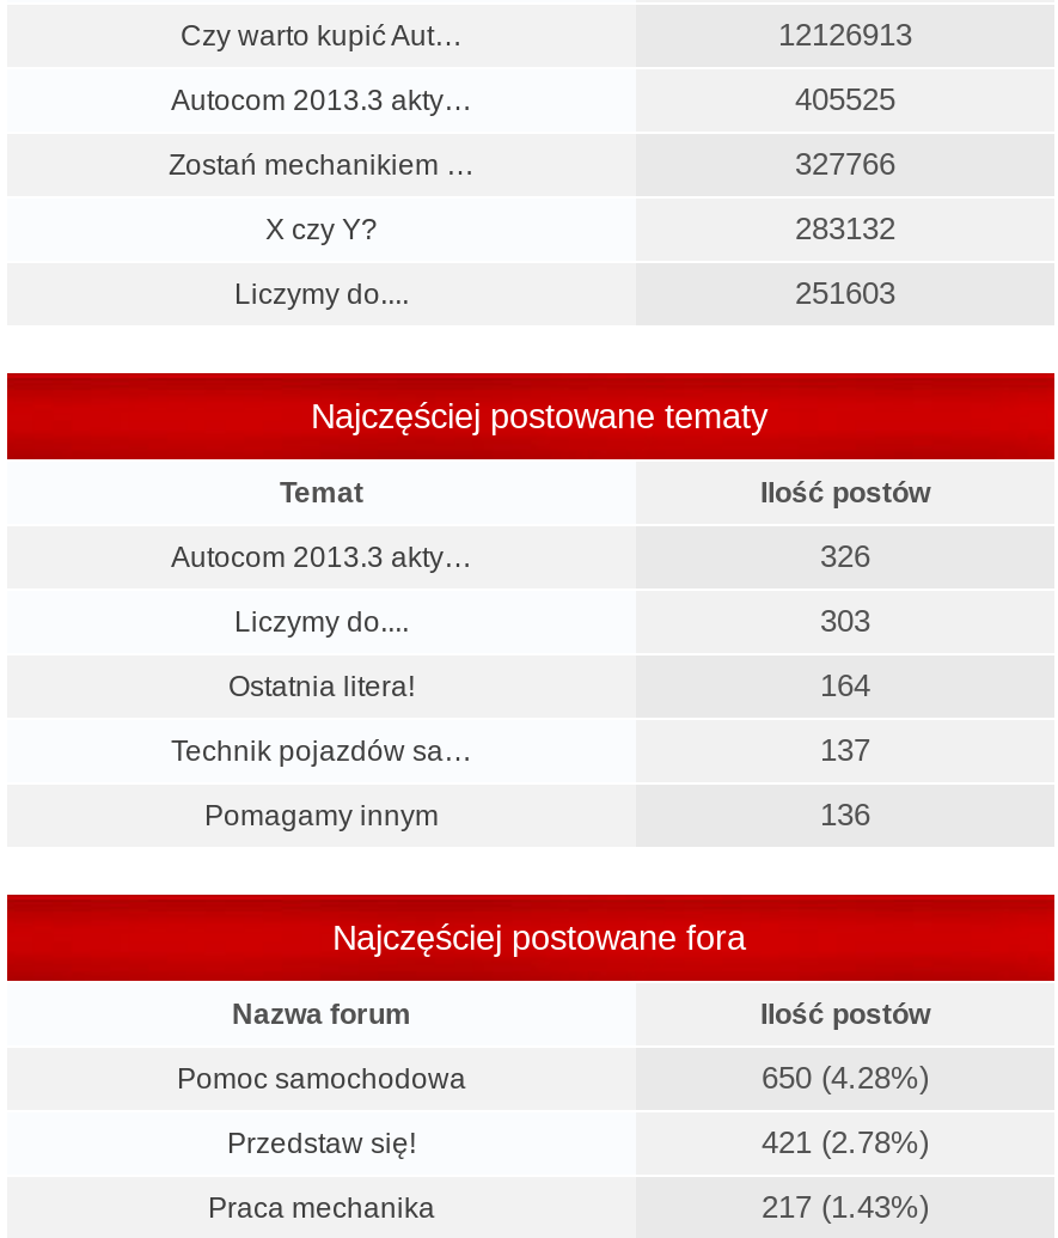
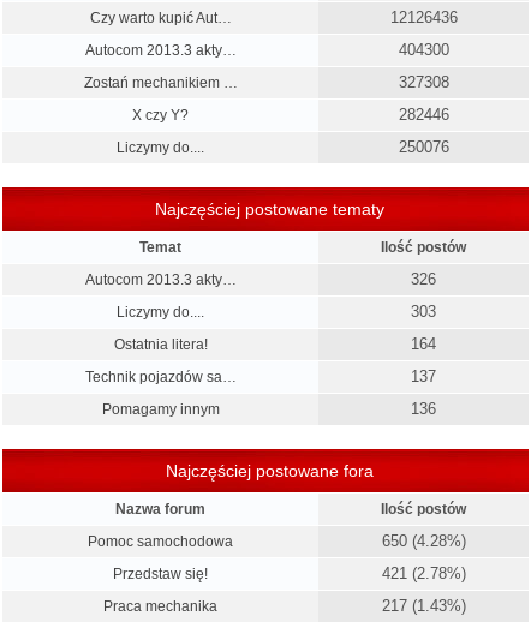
- 12126913
+ 12126436

- 405525
+ 404300

- 327766
+ 327308

- 283132
+ 282446

- 251603
+ 250076
